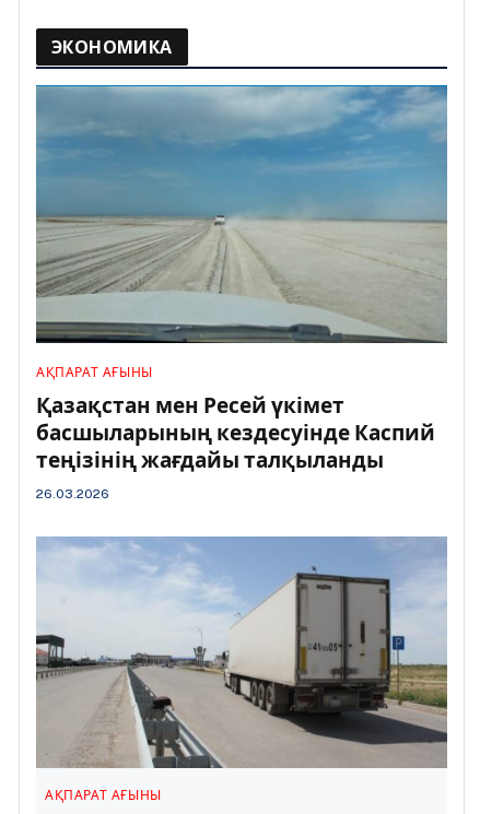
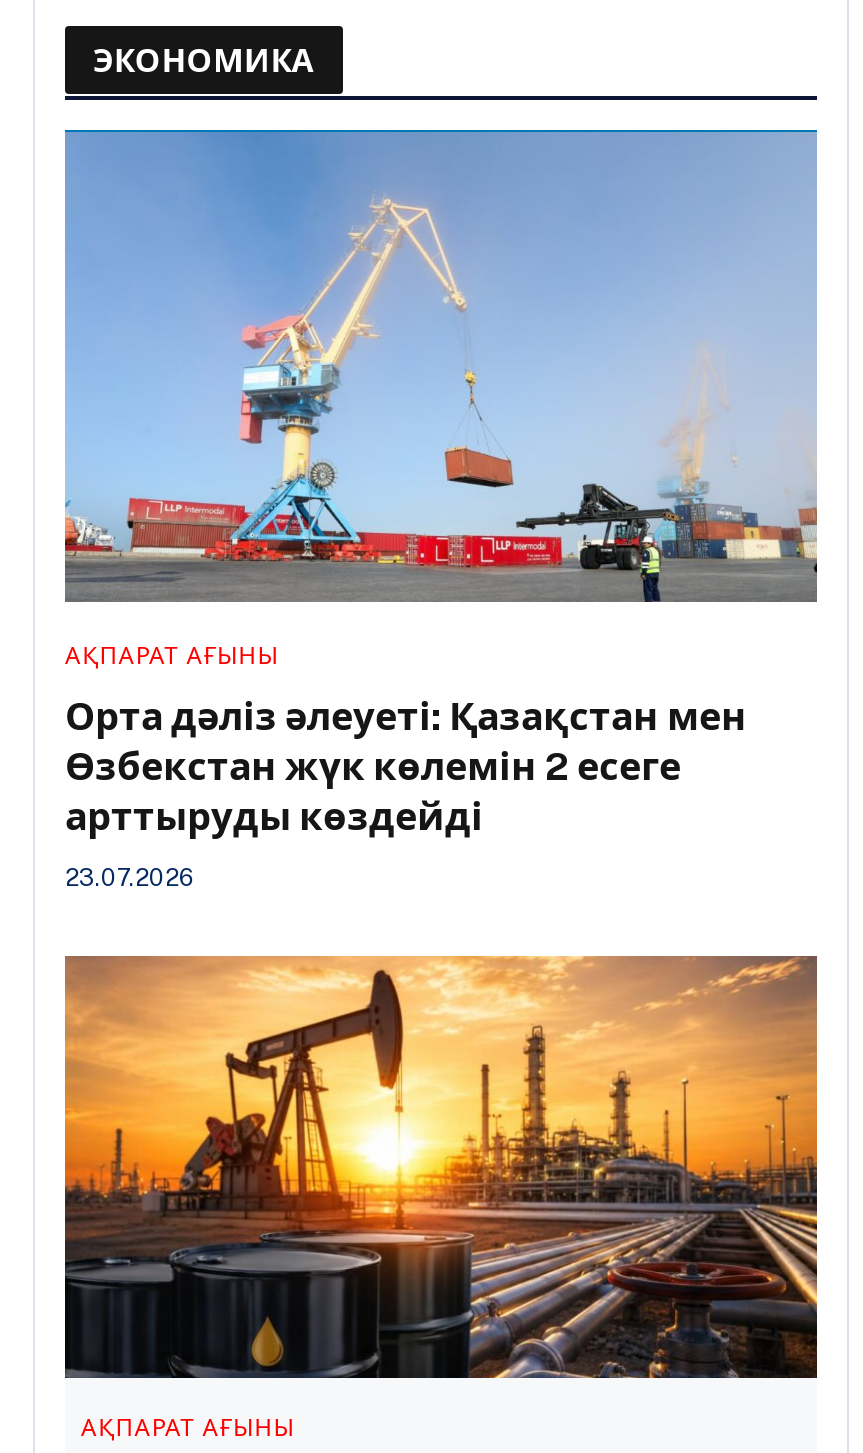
- [image]
+ [image]

- Қазақстан мен Ресей үкімет
- басшыларының кездесуінде Каспий
- теңізінің жағдайы талқыланды
+ Орта дәліз әлеуеті: Қазақстан мен
+ Өзбекстан жүк көлемін 2 есеге
+ арттыруды көздейді

- 26.03.2026
+ 23.07.2026

- [image]
+ [image]
